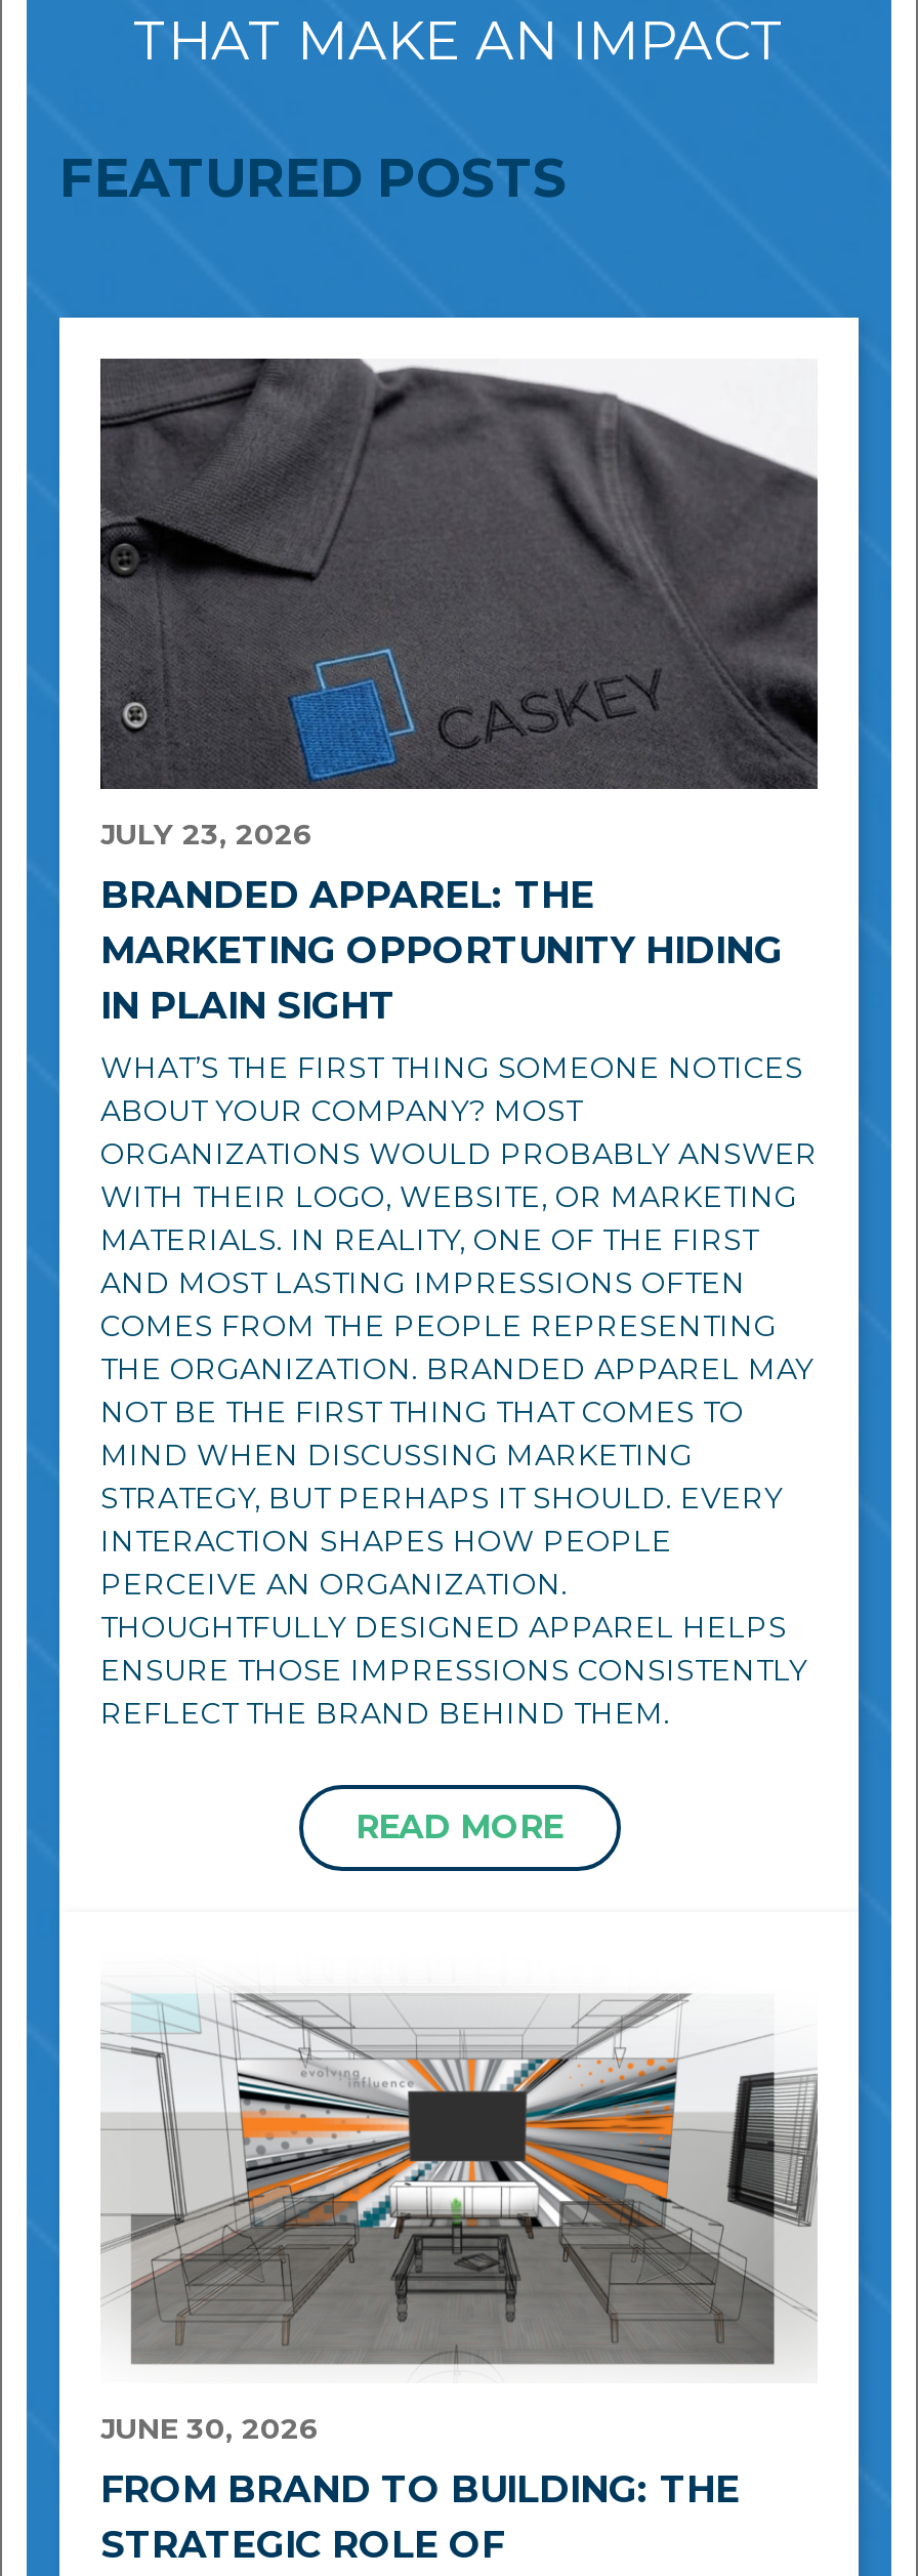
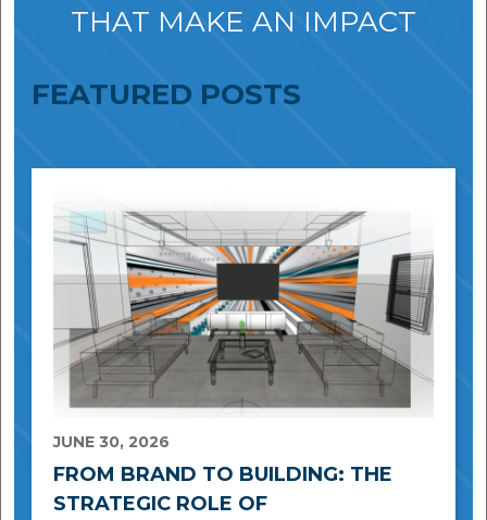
- [image]
- JULY 23, 2026
- BRANDED APPAREL: THE
- MARKETING OPPORTUNITY HIDING
- IN PLAIN SIGHT
- WHAT’S THE FIRST THING SOMEONE NOTICES
- ABOUT YOUR COMPANY? MOST
- ORGANIZATIONS WOULD PROBABLY ANSWER
- WITH THEIR LOGO, WEBSITE, OR MARKETING
- MATERIALS. IN REALITY, ONE OF THE FIRST
- AND MOST LASTING IMPRESSIONS OFTEN
- COMES FROM THE PEOPLE REPRESENTING
- THE ORGANIZATION. BRANDED APPAREL MAY
- NOT BE THE FIRST THING THAT COMES TO
- MIND WHEN DISCUSSING MARKETING
- STRATEGY, BUT PERHAPS IT SHOULD. EVERY
- INTERACTION SHAPES HOW PEOPLE
- PERCEIVE AN ORGANIZATION.
- THOUGHTFULLY DESIGNED APPAREL HELPS
- ENSURE THOSE IMPRESSIONS CONSISTENTLY
- REFLECT THE BRAND BEHIND THEM.
- READ MORE
